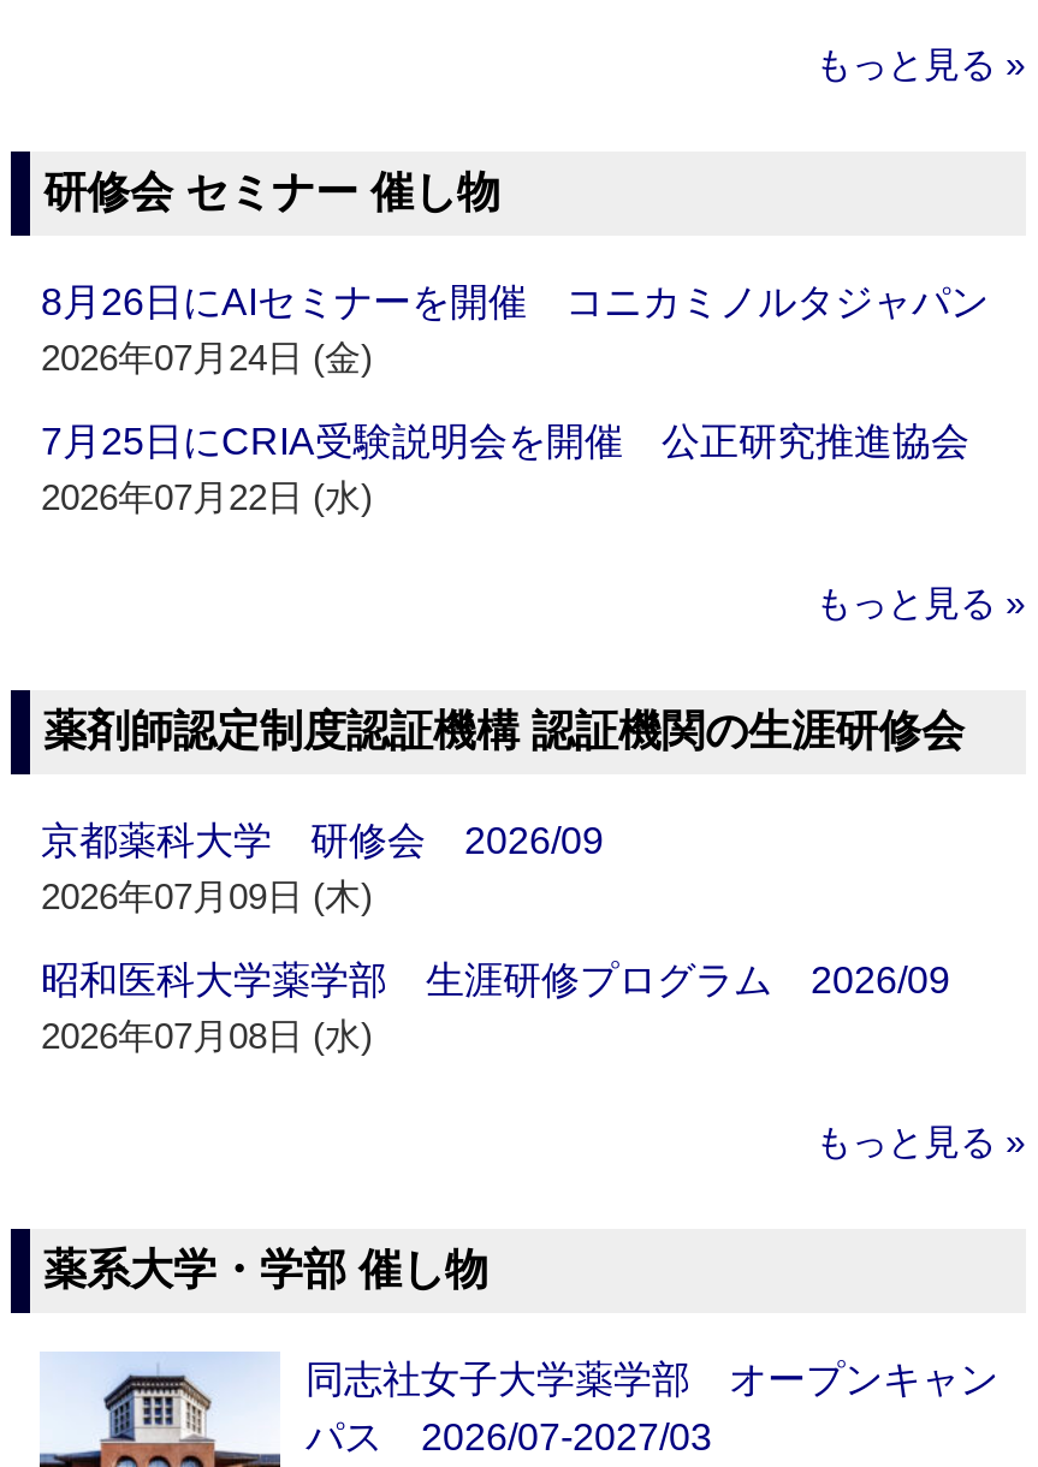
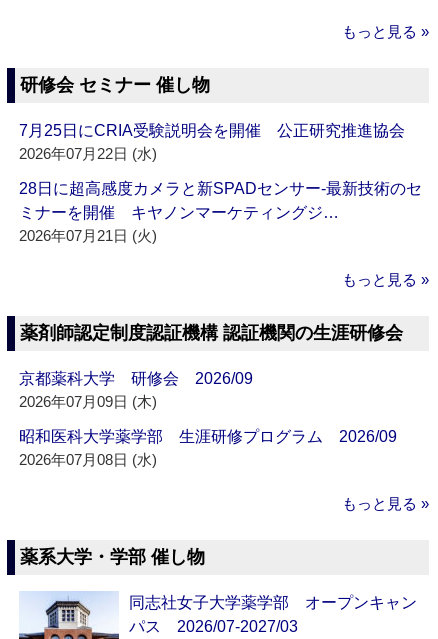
- 8月26日にAIセミナーを開催 コニカミノルタジャパン
- 2026年07月24日 (金)

moved up: 7月25日にCRIA受験説明会を開催 公正研究推進協会 | 2026年07月22日 (水)

+ 28日に超高感度カメラと新SPADセンサー‐最新技術のセ
+ ミナーを開催 キヤノンマーケティングジ…
+ 2026年07月21日 (火)
